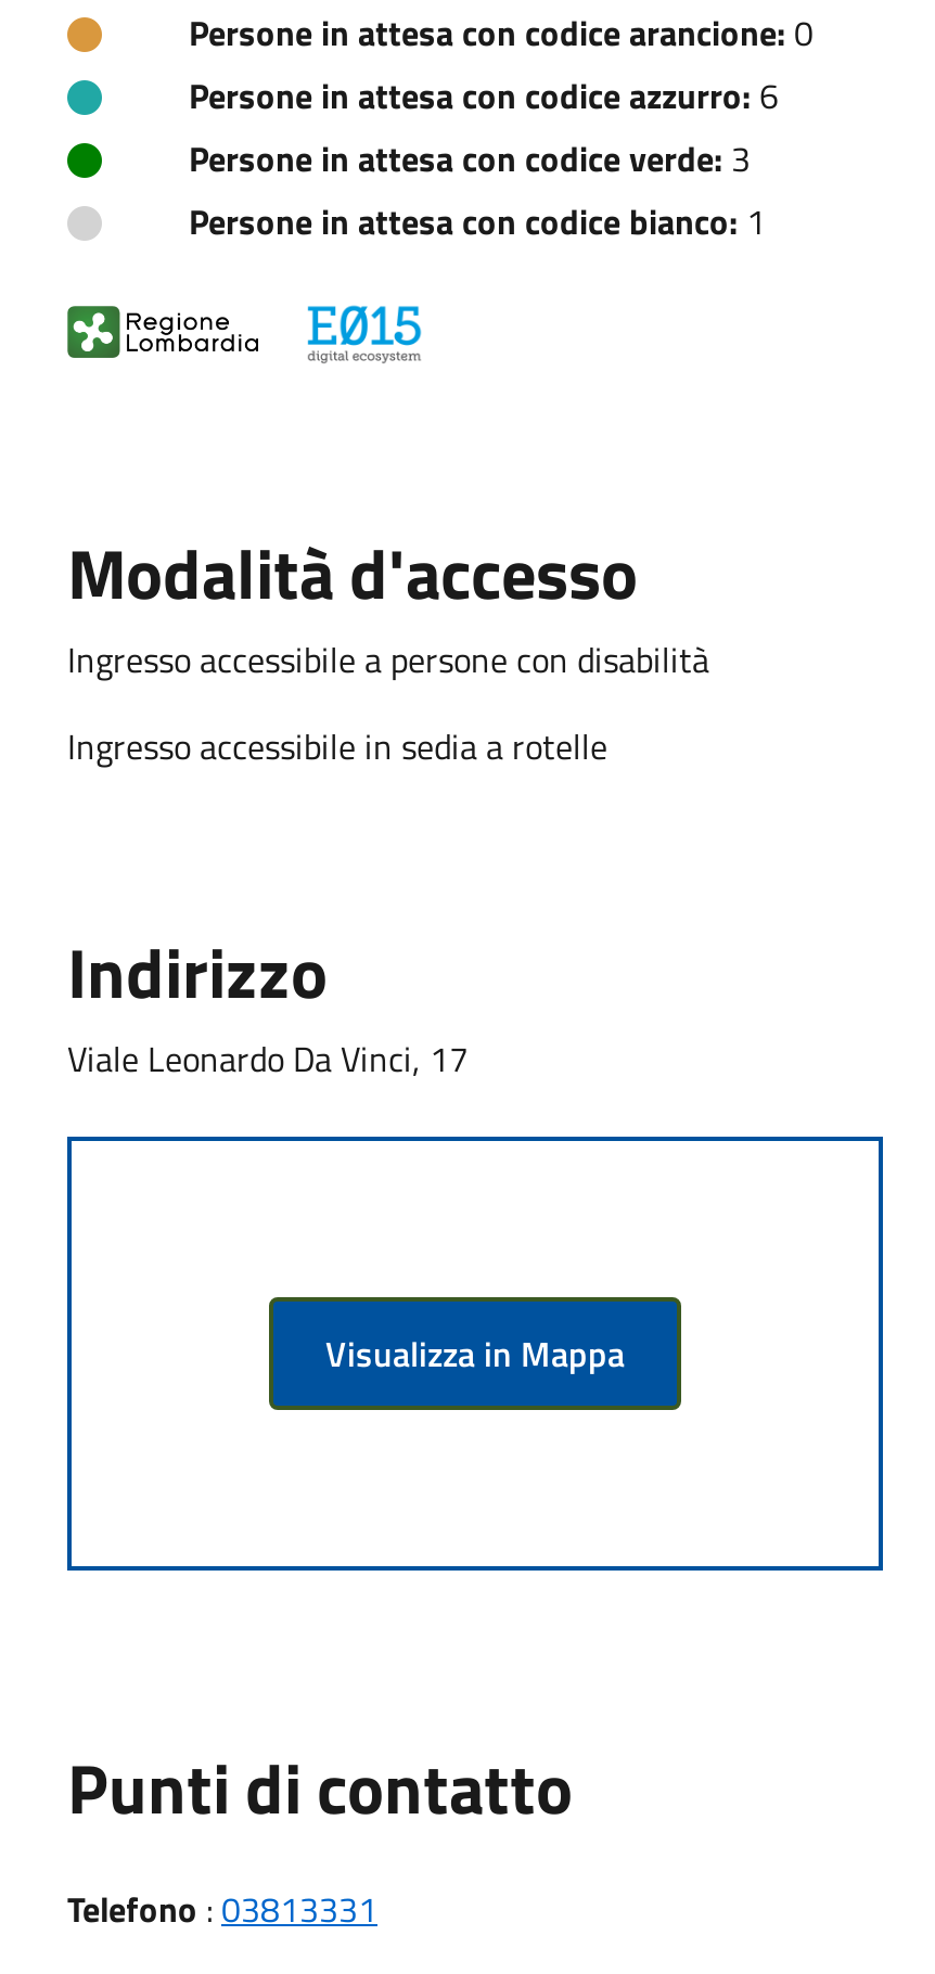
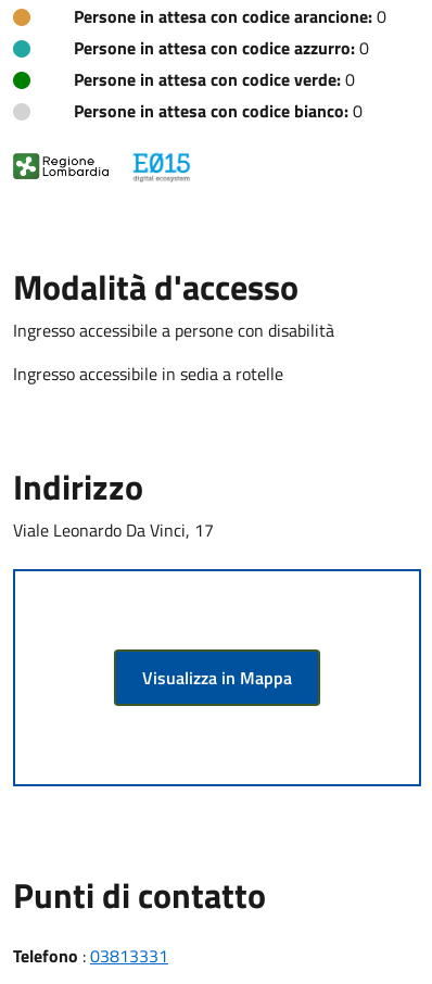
- Persone in attesa con codice azzurro: 6
+ Persone in attesa con codice azzurro: 0

- Persone in attesa con codice verde: 3
+ Persone in attesa con codice verde: 0

- Persone in attesa con codice bianco: 1
+ Persone in attesa con codice bianco: 0
